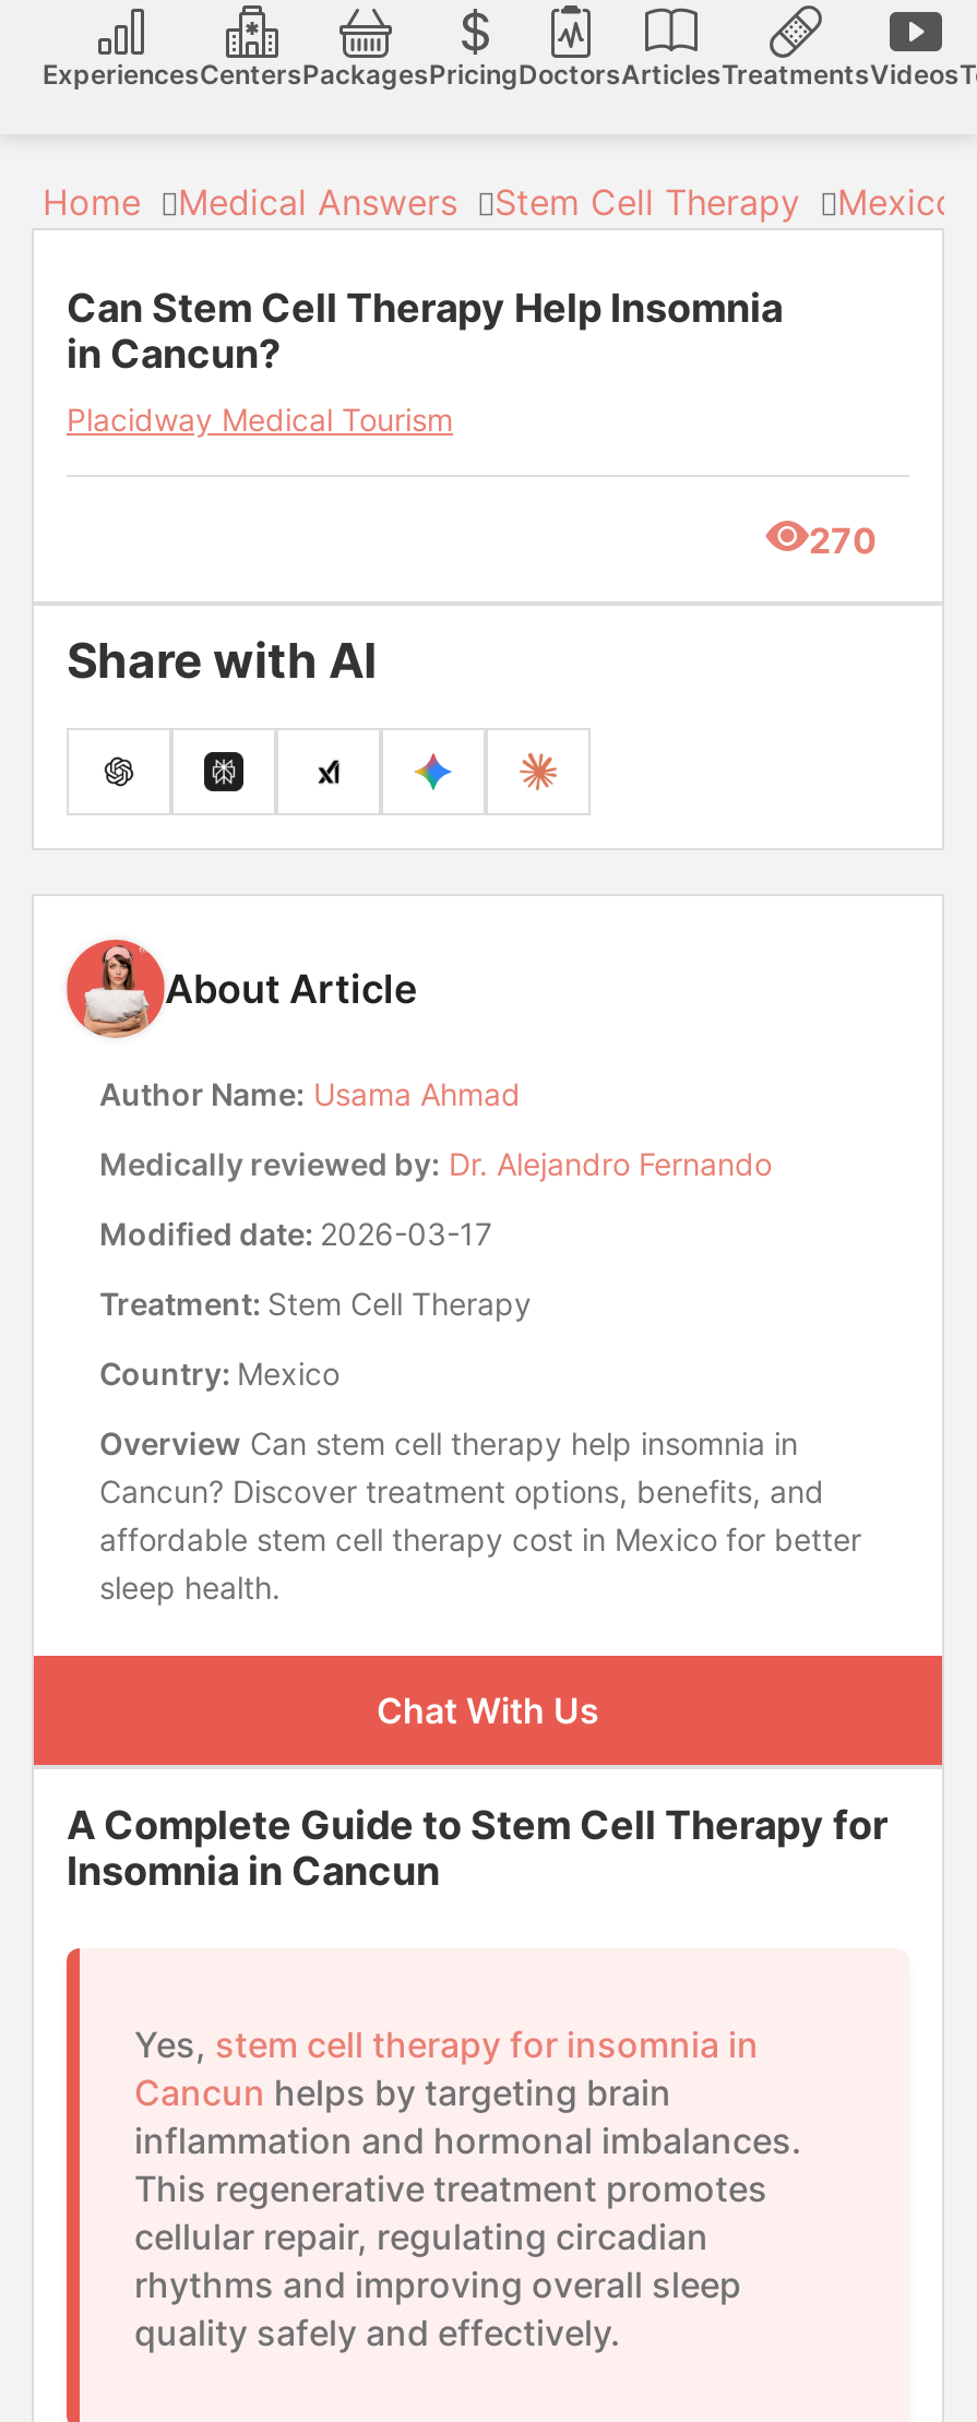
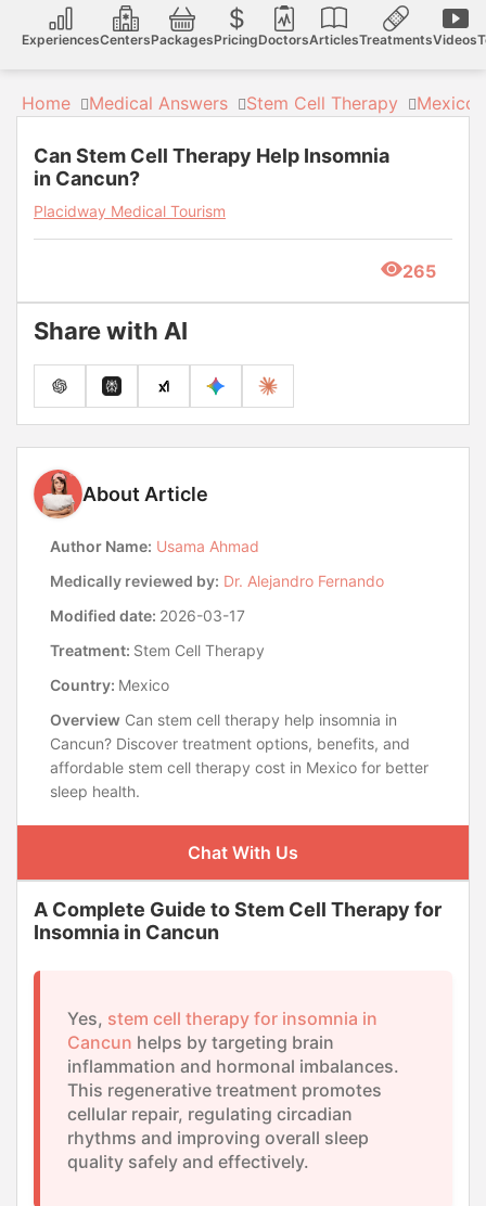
- 270
+ 265
